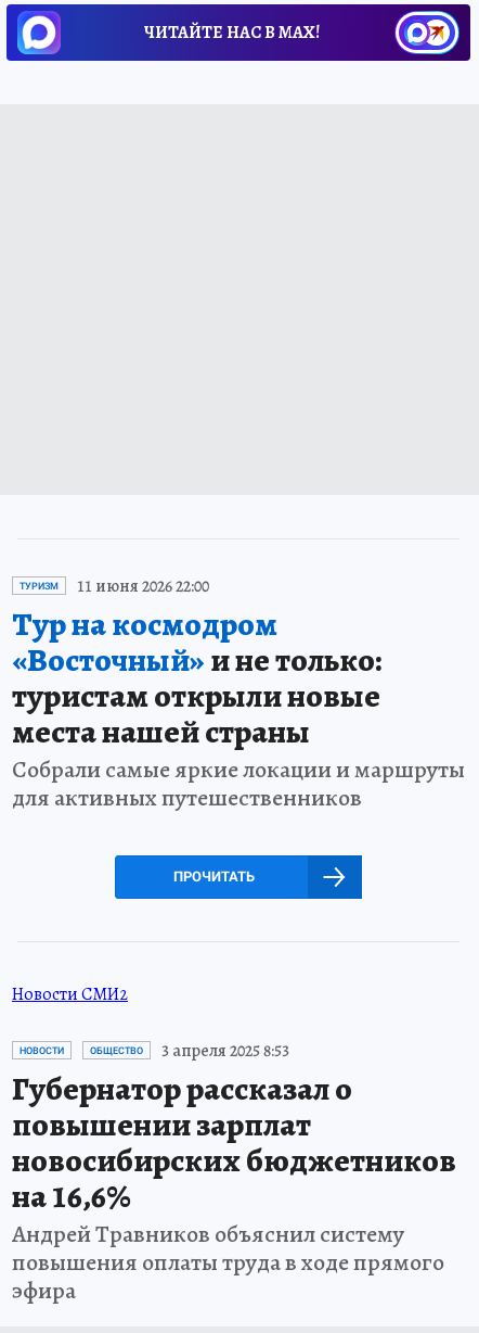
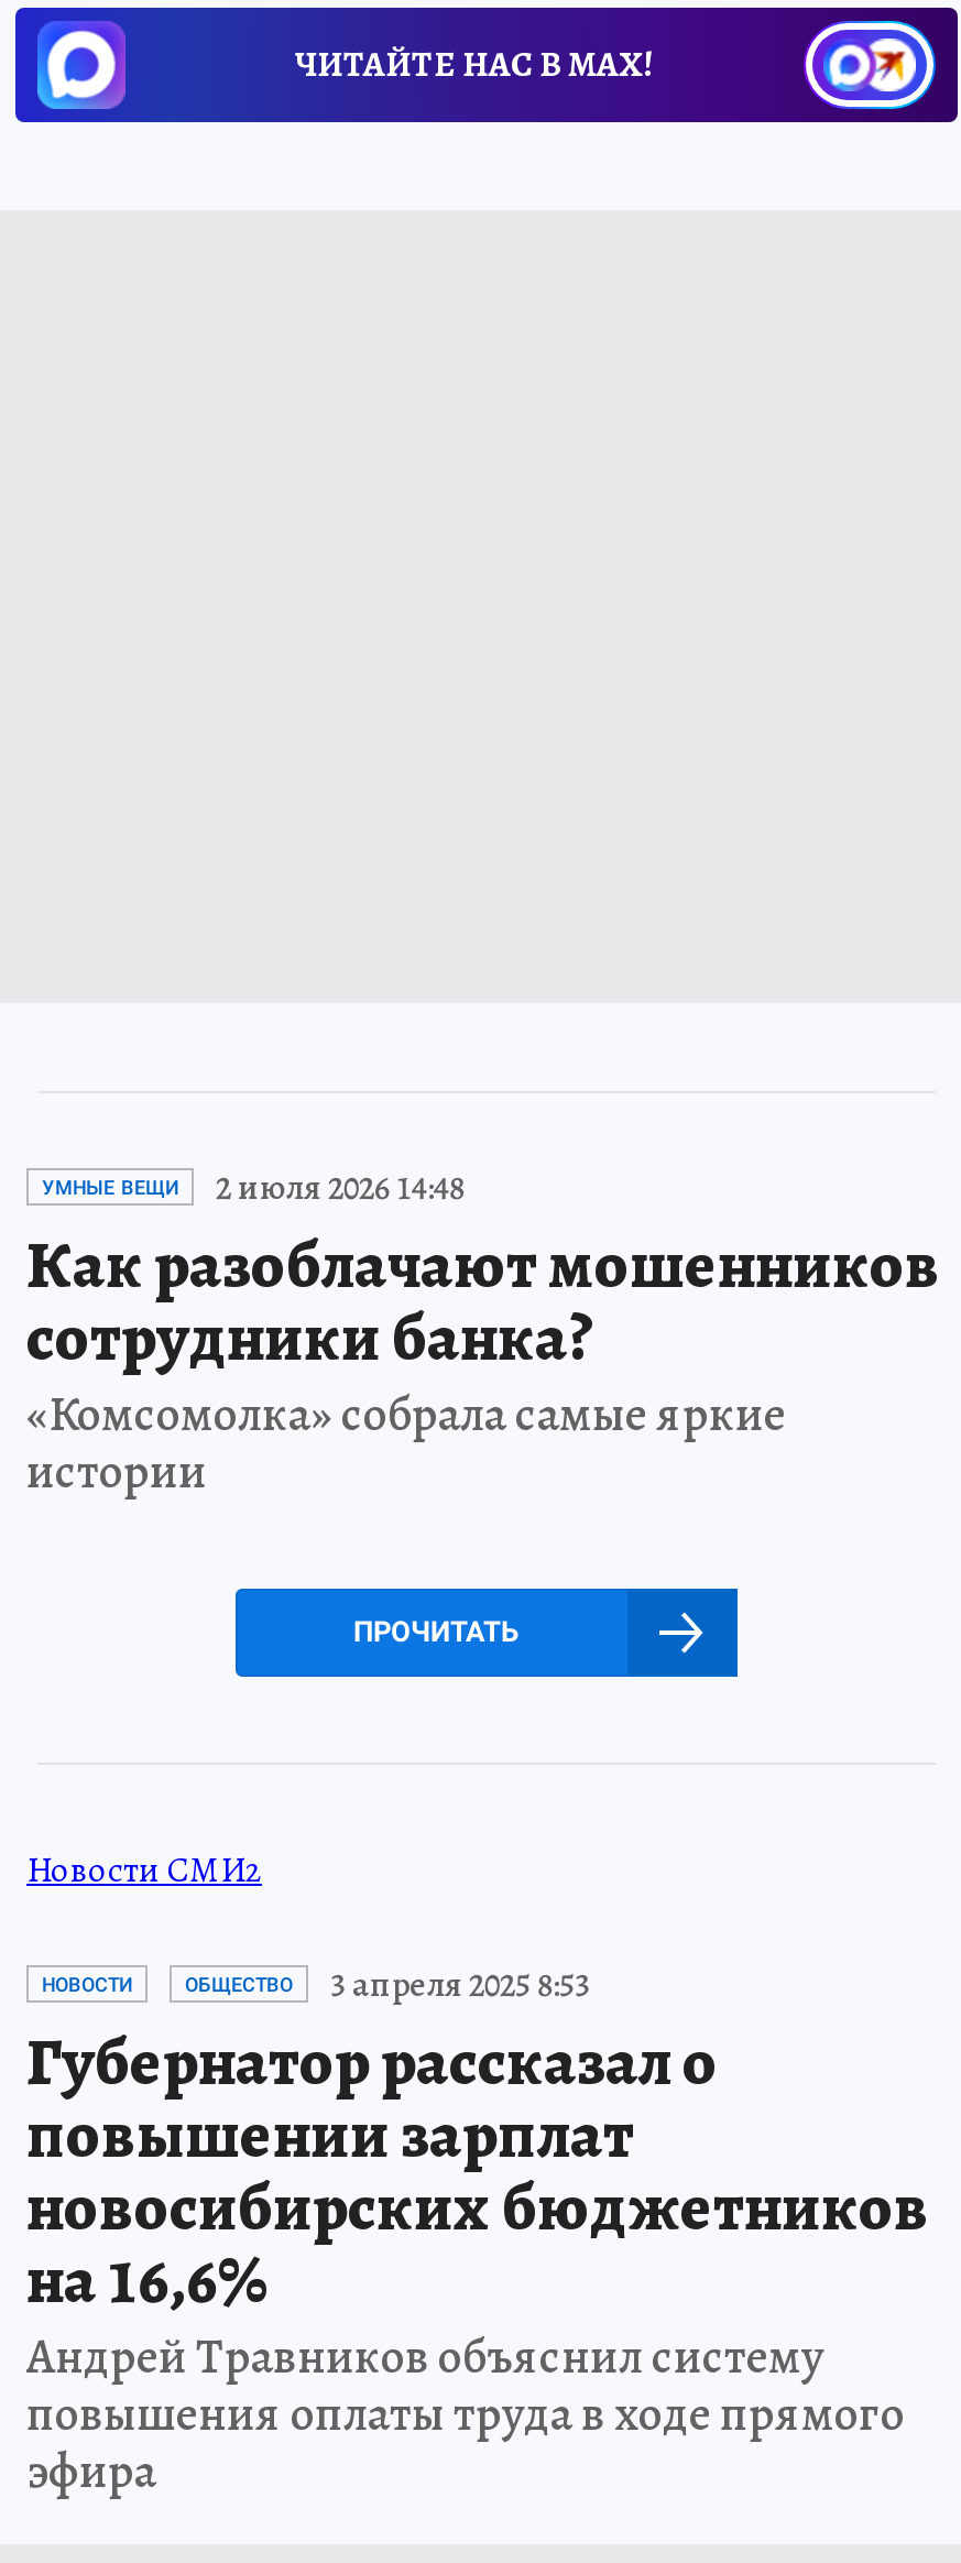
- ТУРИЗМ
- 11 июня 2026 22:00
- Тур на космодром
- «Восточный»и не только:
- туристам открыли новые
- места нашей страны
- Собрали самые яркие локации и маршруты
- для активных путешественников
+ УМНЫЕ ВЕЩИ
+ 2 июля 2026 14:48
+ Как разоблачают мошенников
+ сотрудники банка?
+ «Комсомолка» собрала самые яркие
+ истории
